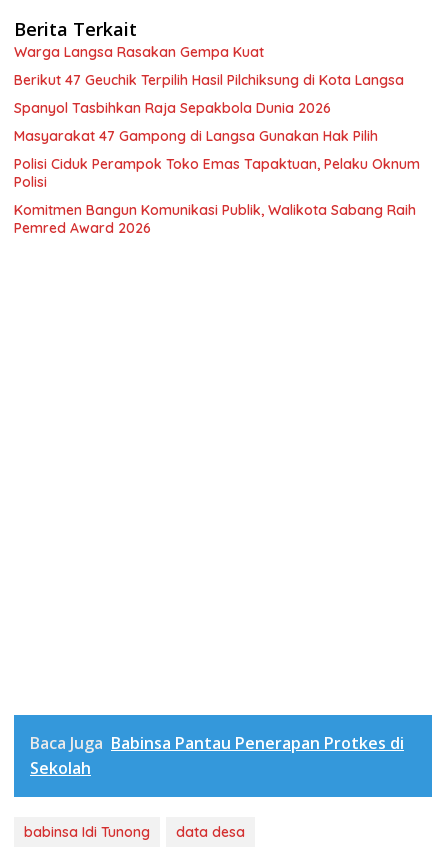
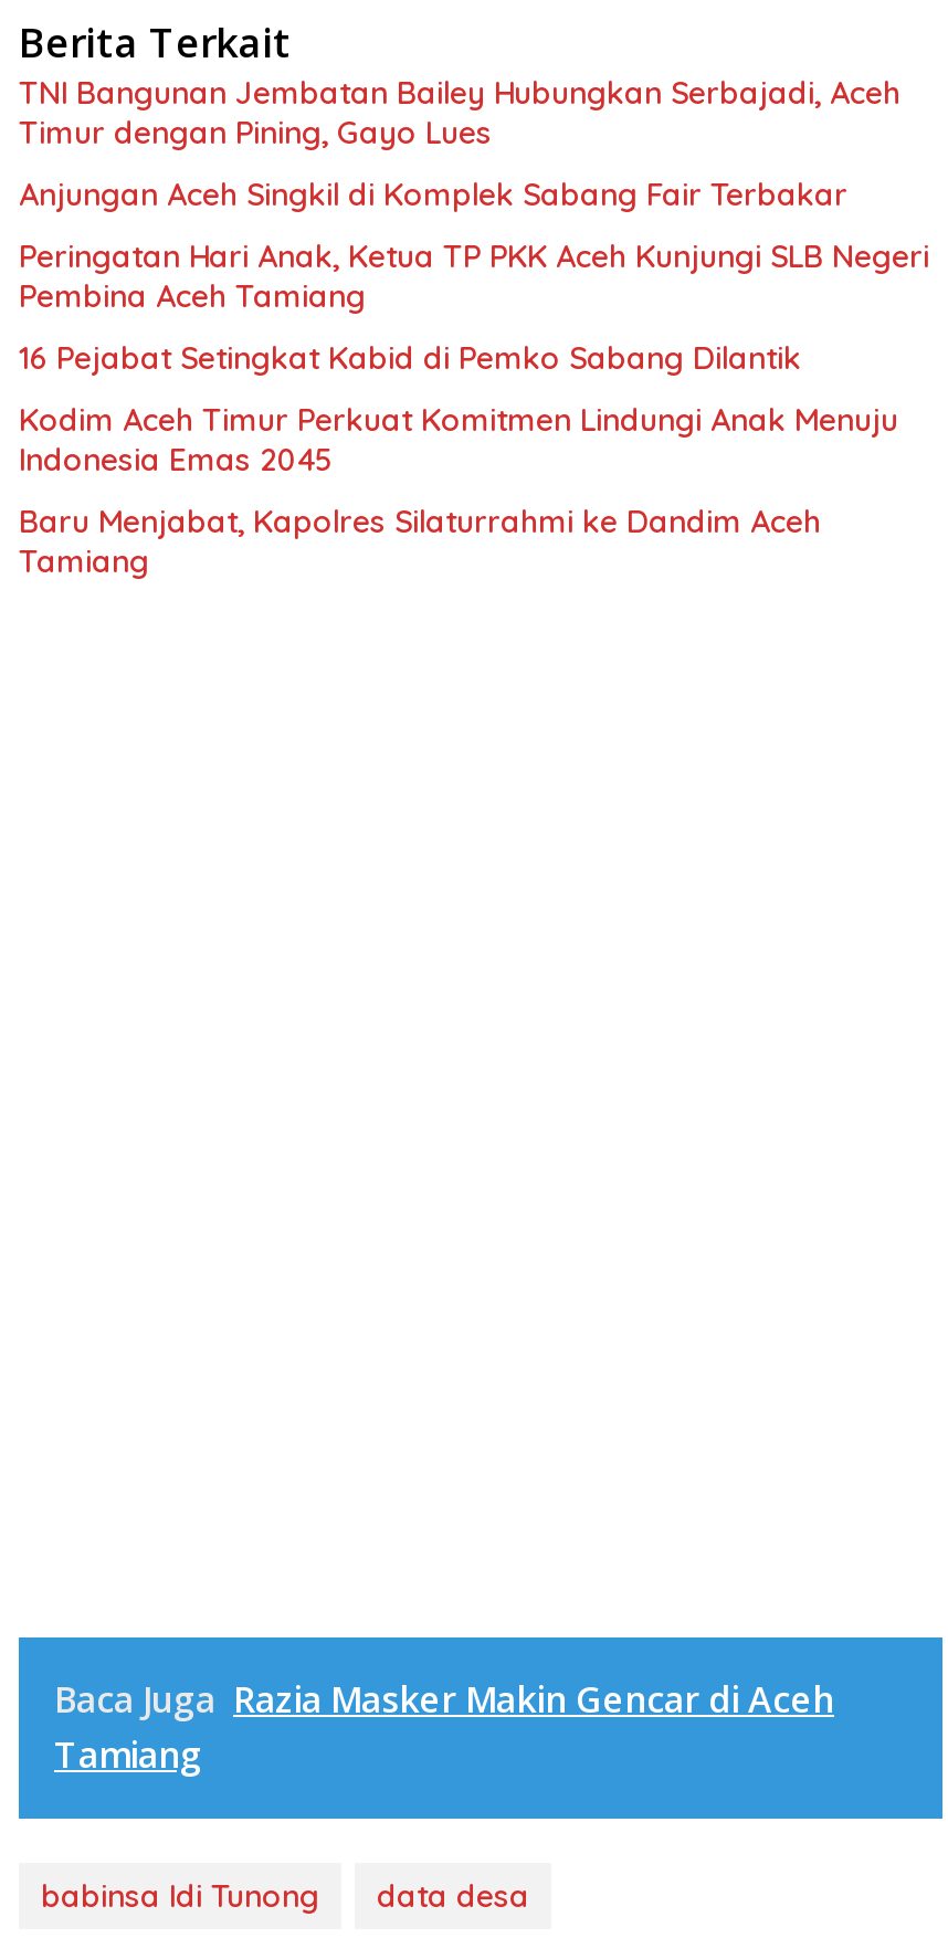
- Warga Langsa Rasakan Gempa Kuat
+ TNI Bangunan Jembatan Bailey Hubungkan Serbajadi, Aceh
+ Timur dengan Pining, Gayo Lues

- Berikut 47 Geuchik Terpilih Hasil Pilchiksung di Kota Langsa
+ Anjungan Aceh Singkil di Komplek Sabang Fair Terbakar

- Spanyol Tasbihkan Raja Sepakbola Dunia 2026
+ Peringatan Hari Anak, Ketua TP PKK Aceh Kunjungi SLB Negeri
+ Pembina Aceh Tamiang

- Masyarakat 47 Gampong di Langsa Gunakan Hak Pilih
+ 16 Pejabat Setingkat Kabid di Pemko Sabang Dilantik

- Polisi Ciduk Perampok Toko Emas Tapaktuan, Pelaku Oknum
- Polisi
+ Kodim Aceh Timur Perkuat Komitmen Lindungi Anak Menuju
+ Indonesia Emas 2045

- Komitmen Bangun Komunikasi Publik, Walikota Sabang Raih
- Pemred Award 2026
+ Baru Menjabat, Kapolres Silaturrahmi ke Dandim Aceh
+ Tamiang

- Baca Juga Babinsa Pantau Penerapan Protkes di
- Sekolah
+ Baca Juga Razia Masker Makin Gencar di Aceh
+ Tamiang
